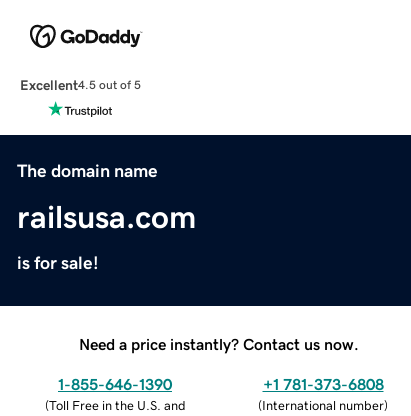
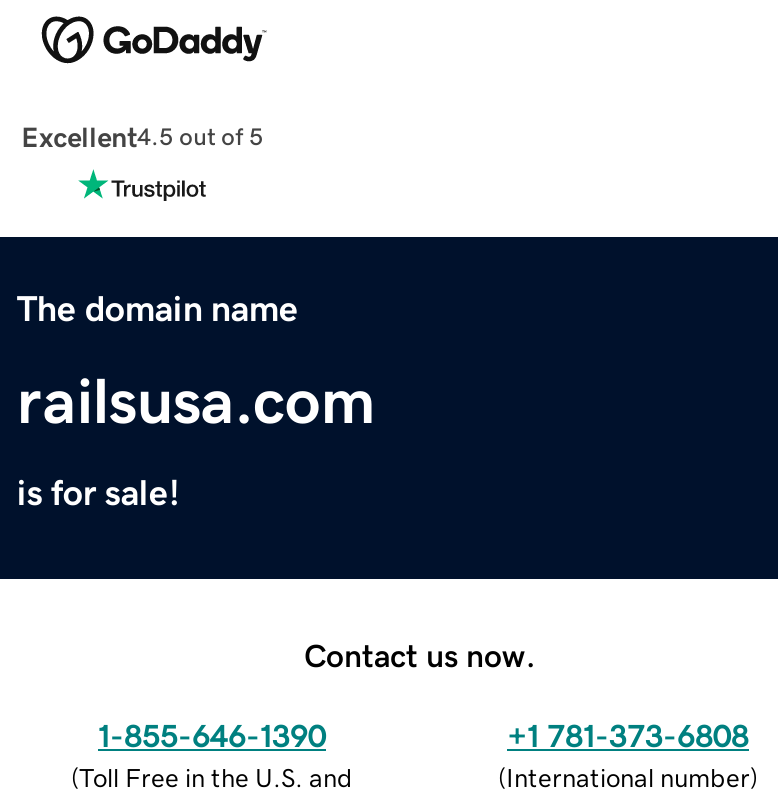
- Need a price instantly? Contact us now.
+ Contact us now.
